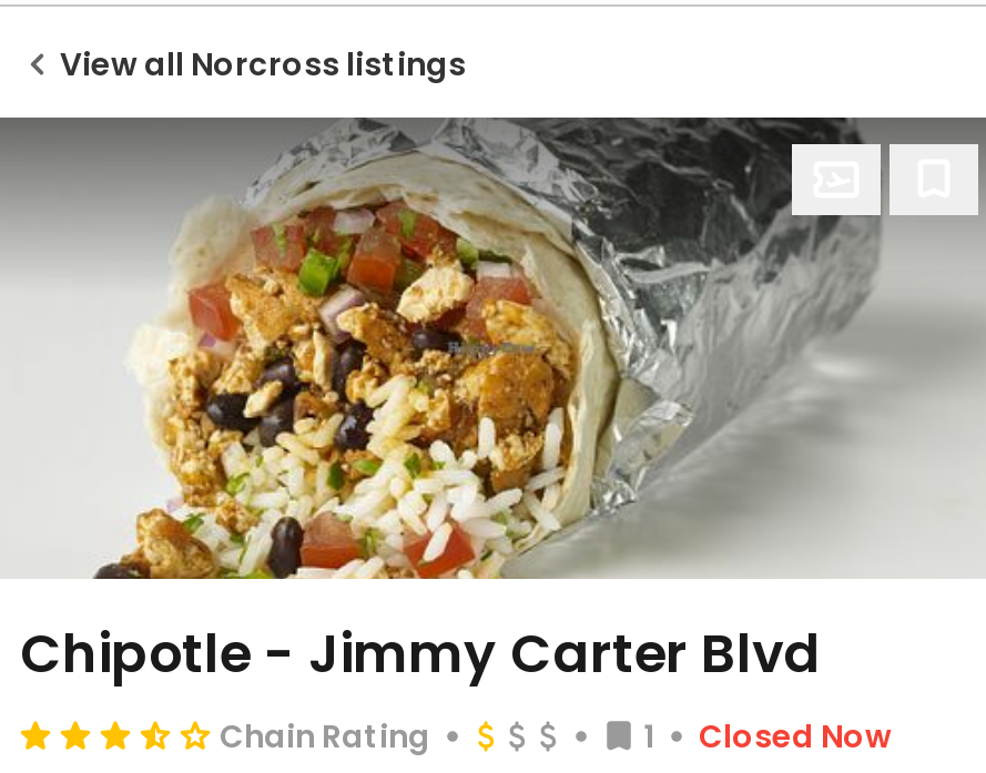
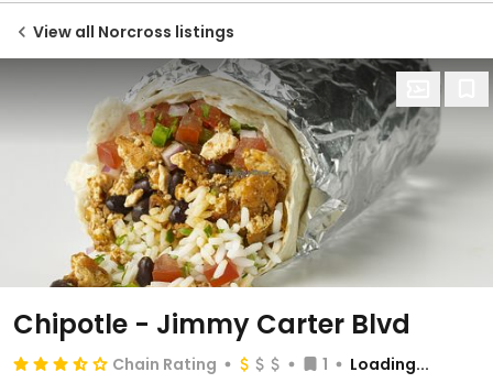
- Closed Now
+ Loading...
